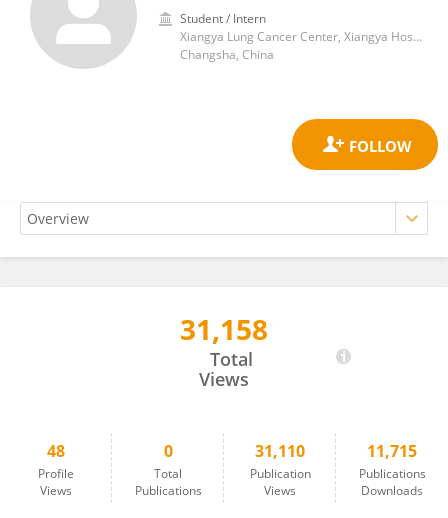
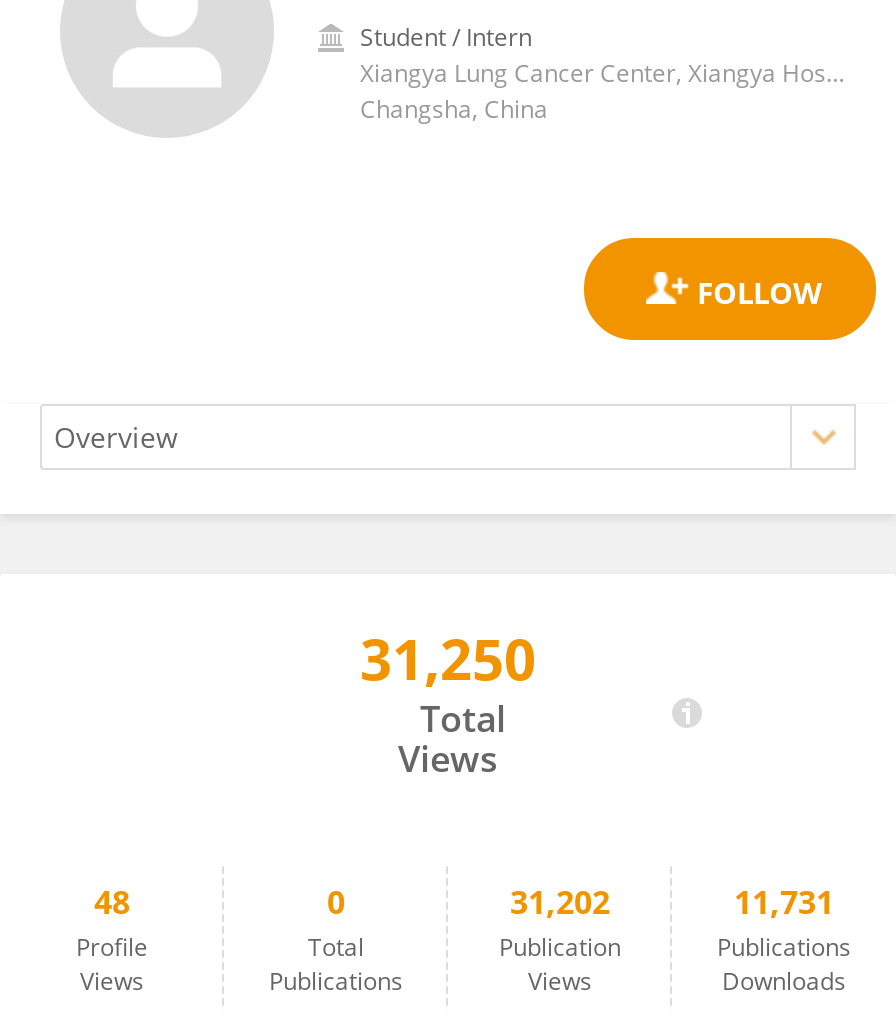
- 31,158
+ 31,250

- 31,110
+ 31,202

- 11,715
+ 11,731
